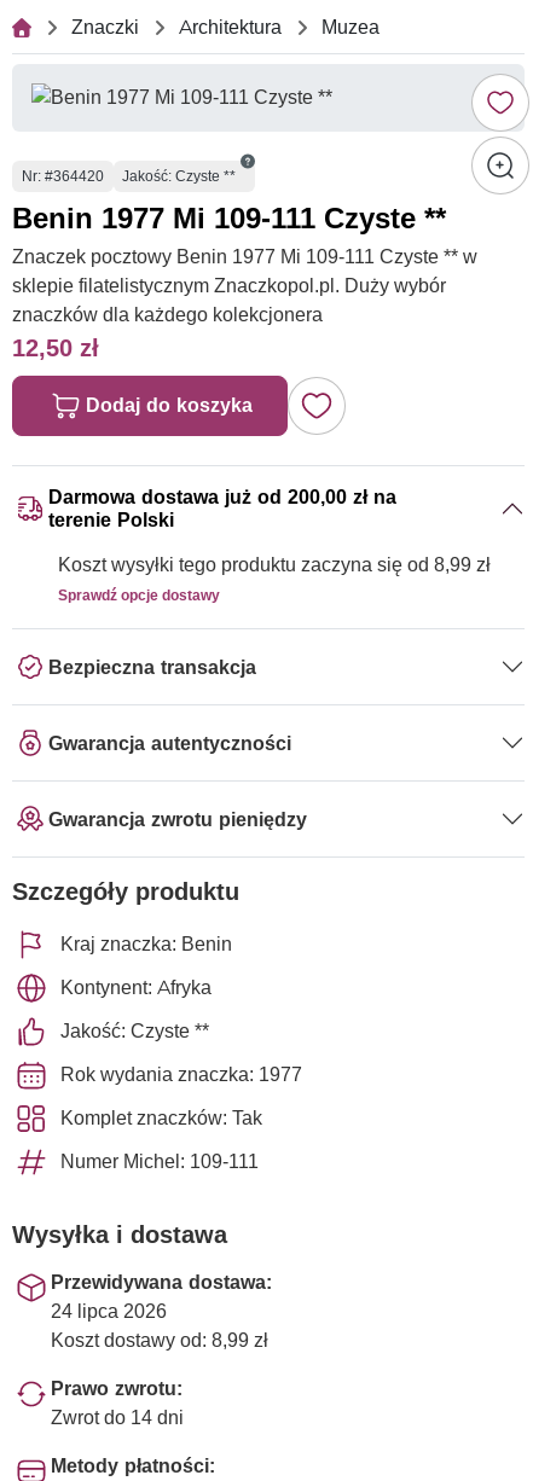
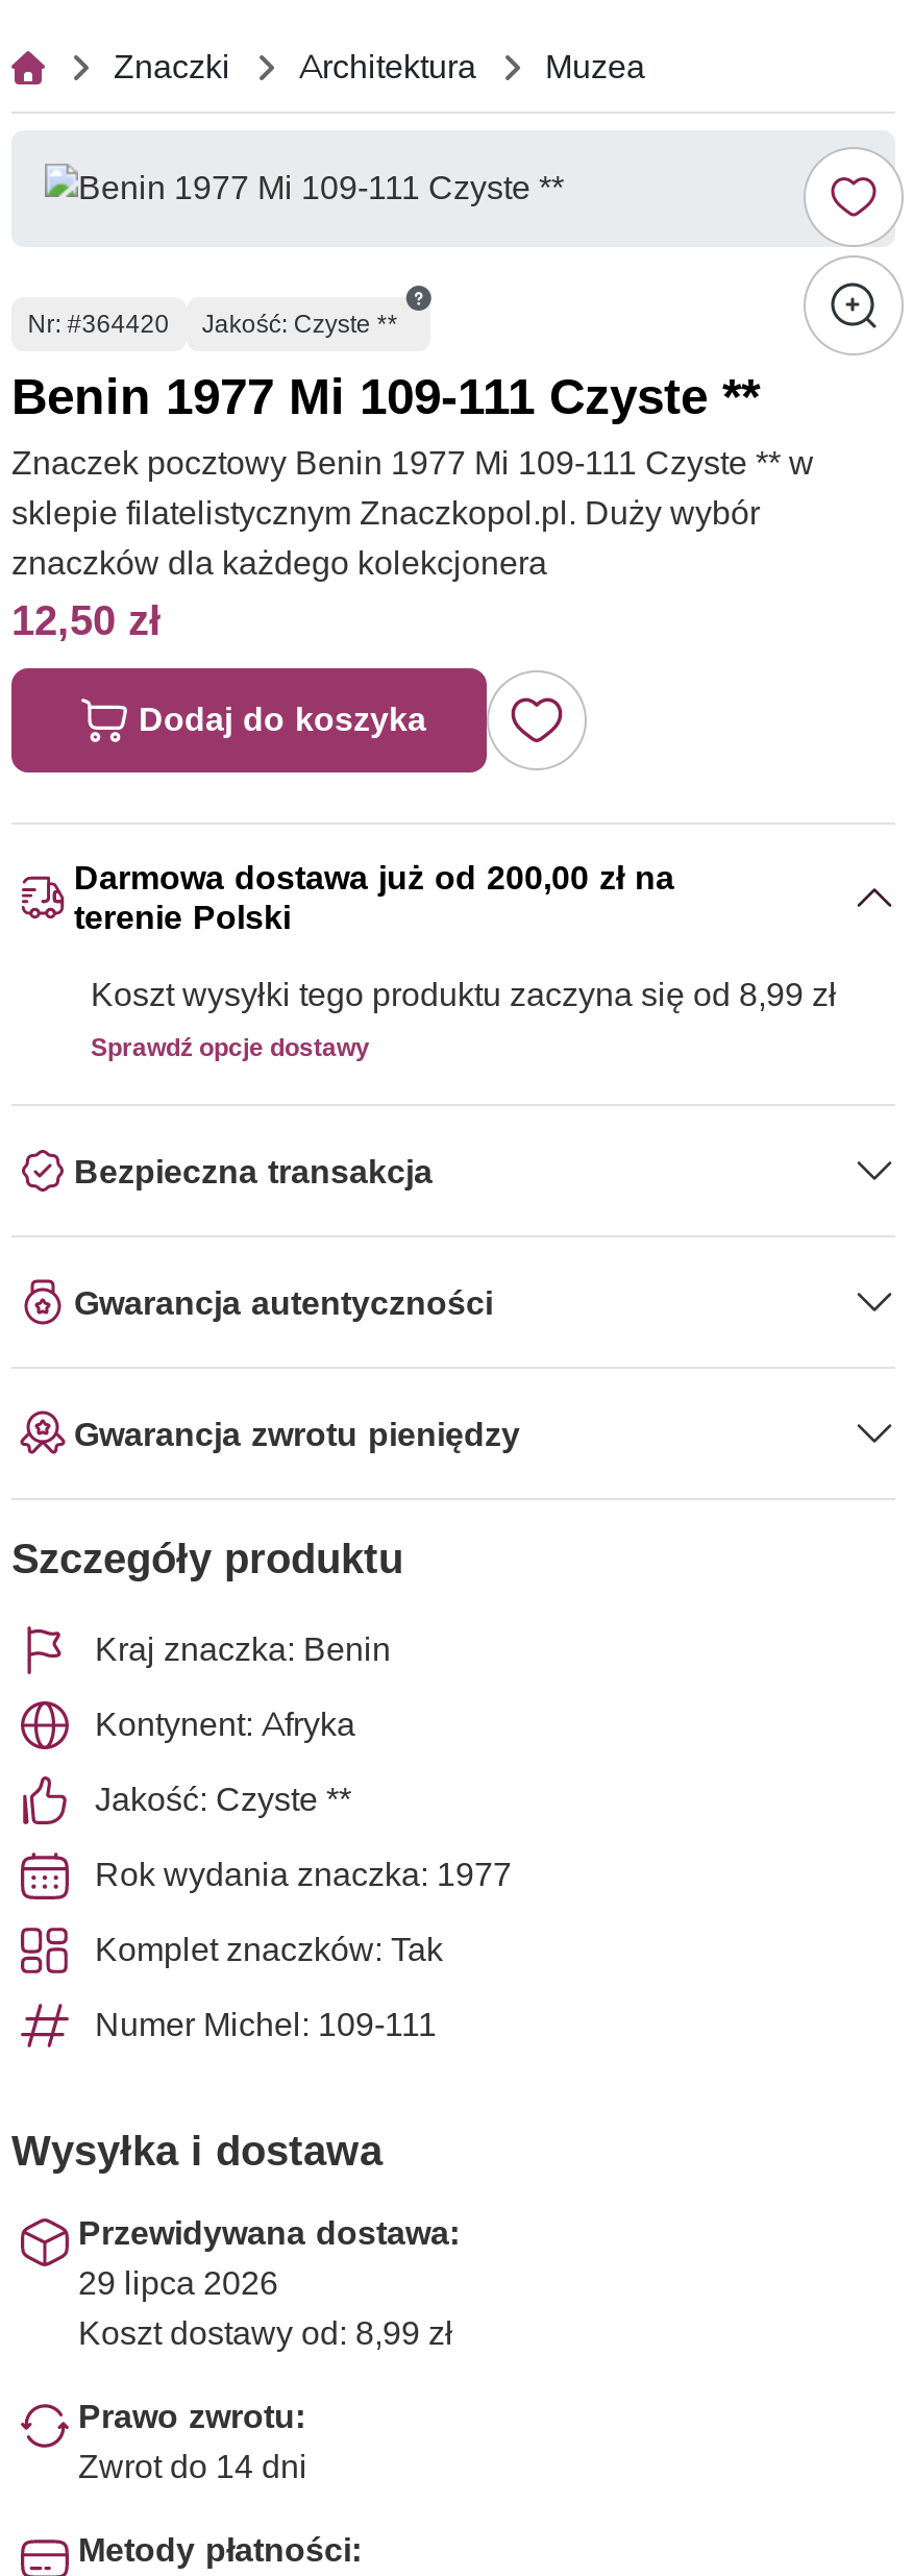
- 24 lipca 2026
+ 29 lipca 2026
